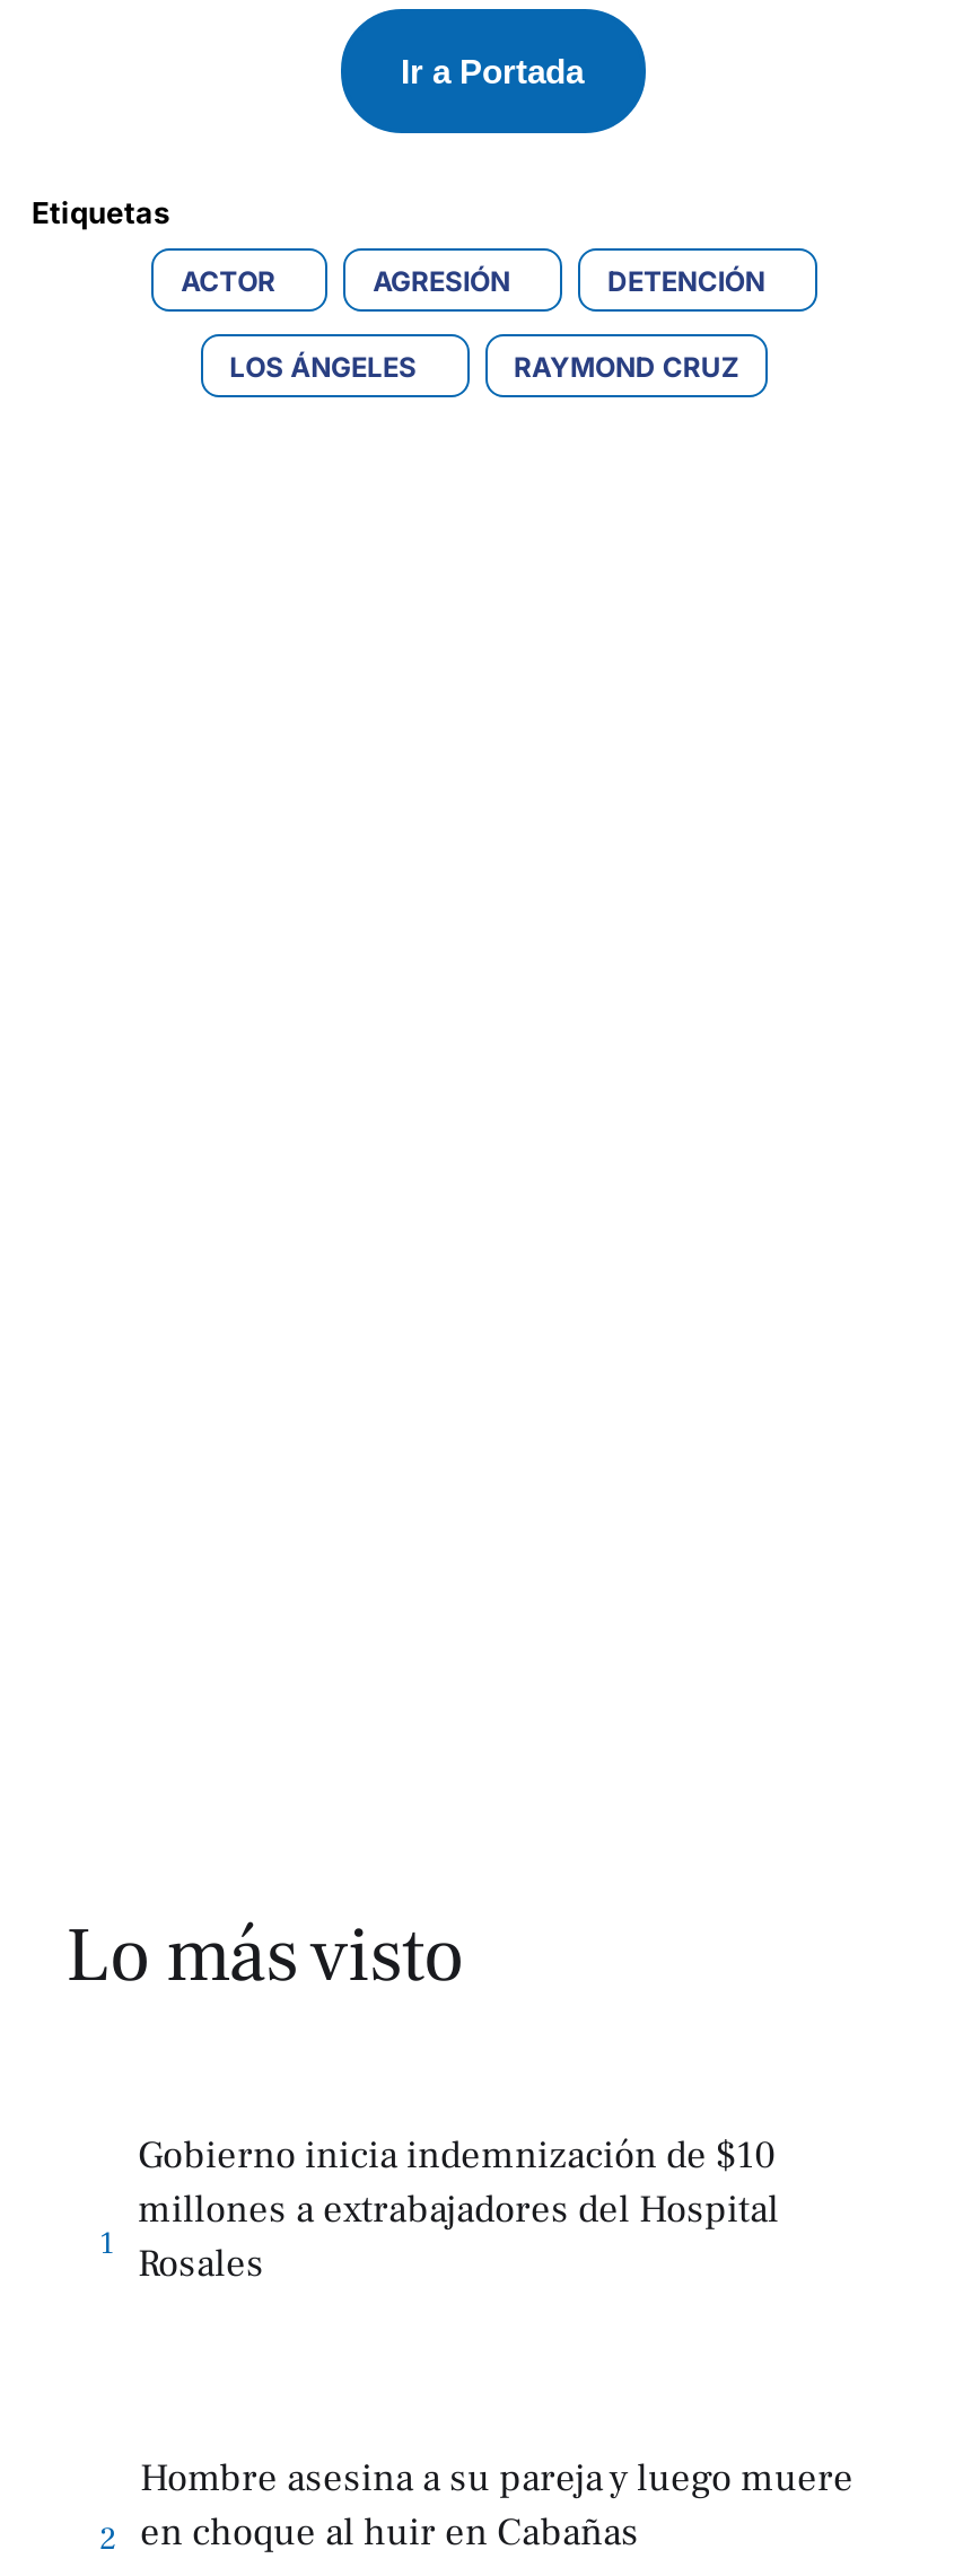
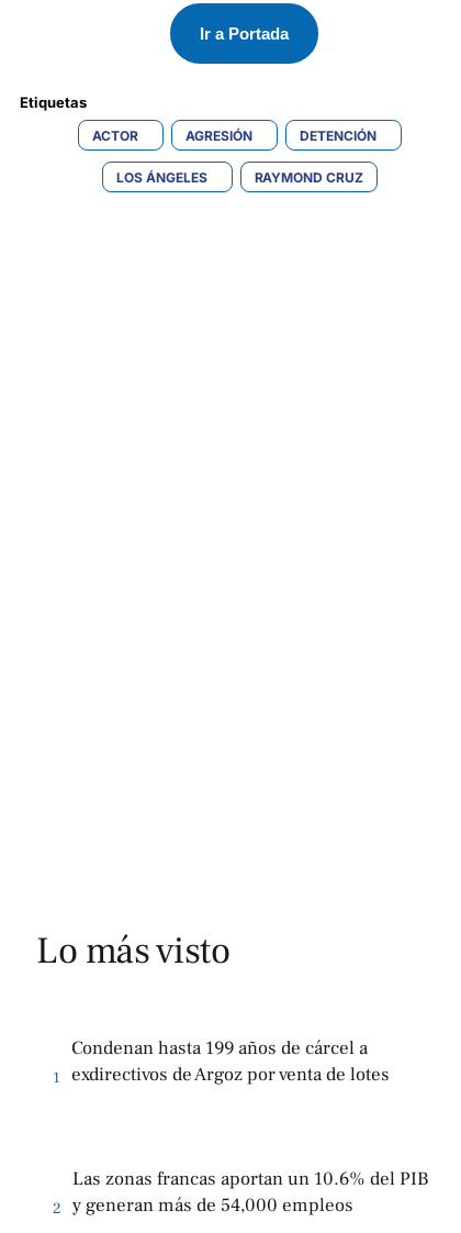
- Gobierno inicia indemnización de $10
- millones a extrabajadores del Hospital
- Rosales
+ Condenan hasta 199 años de cárcel a
+ exdirectivos de Argoz por venta de lotes

- Hombre asesina a su pareja y luego muere
- en choque al huir en Cabañas
+ Las zonas francas aportan un 10.6% del PIB
+ y generan más de 54,000 empleos
